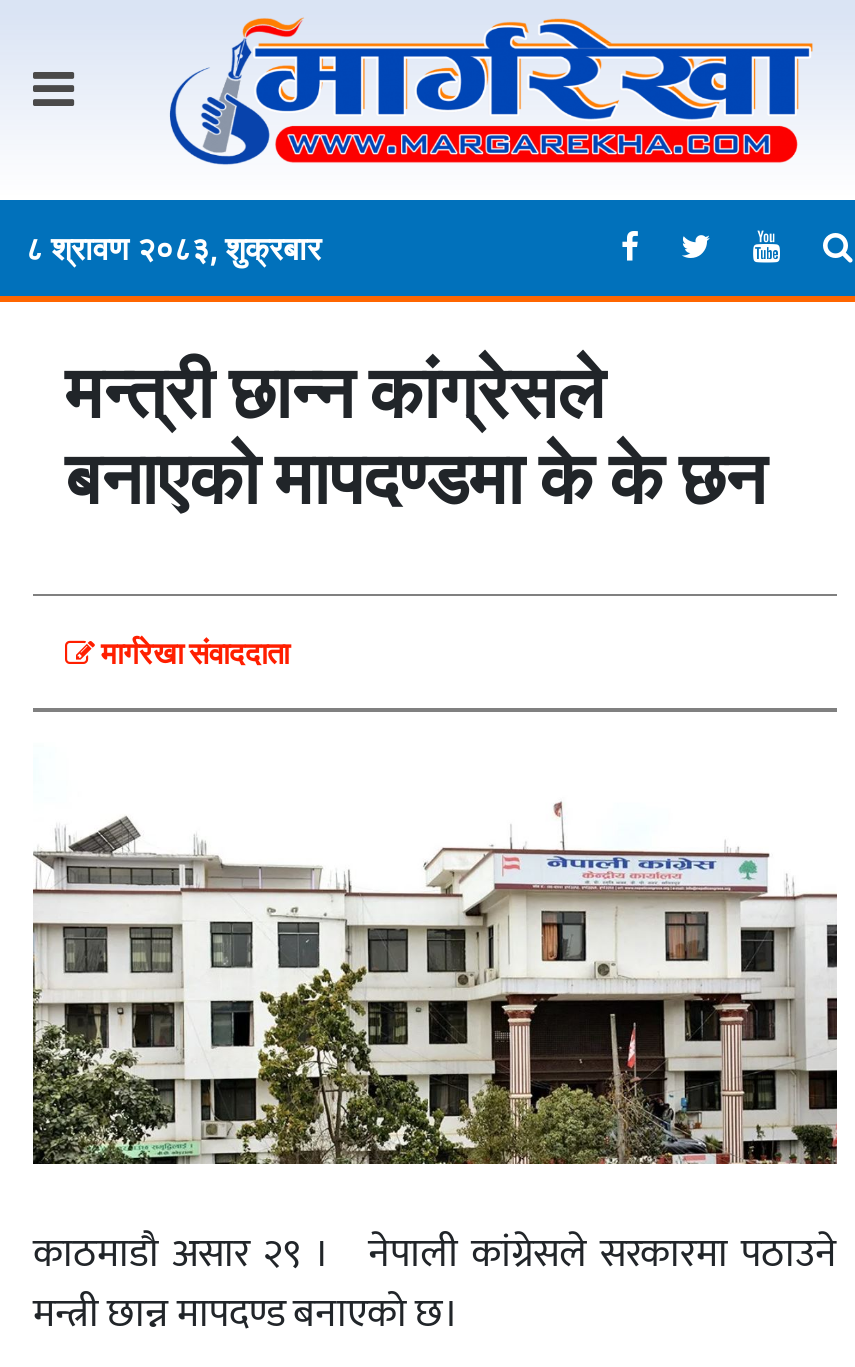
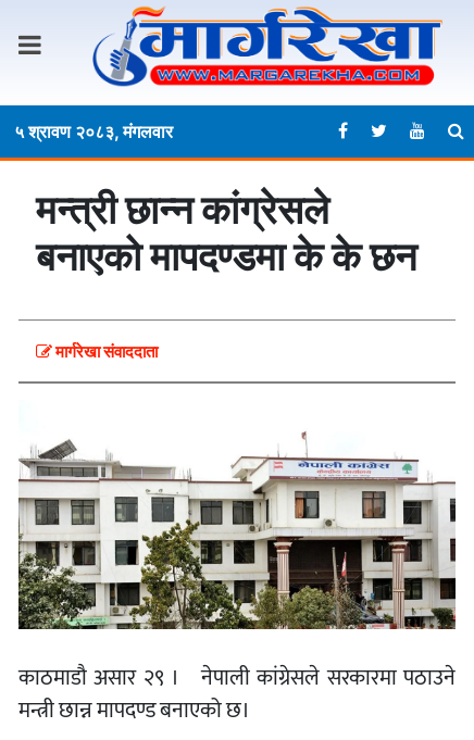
- ८ श्रावण २०८३, शुक्रबार
+ ५ श्रावण २०८३, मंगलवार
